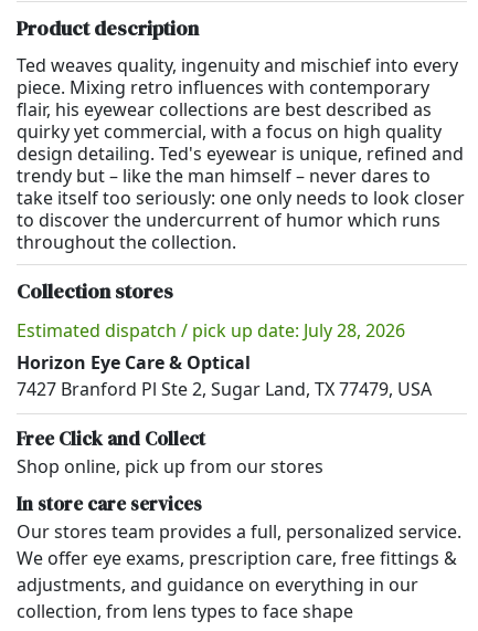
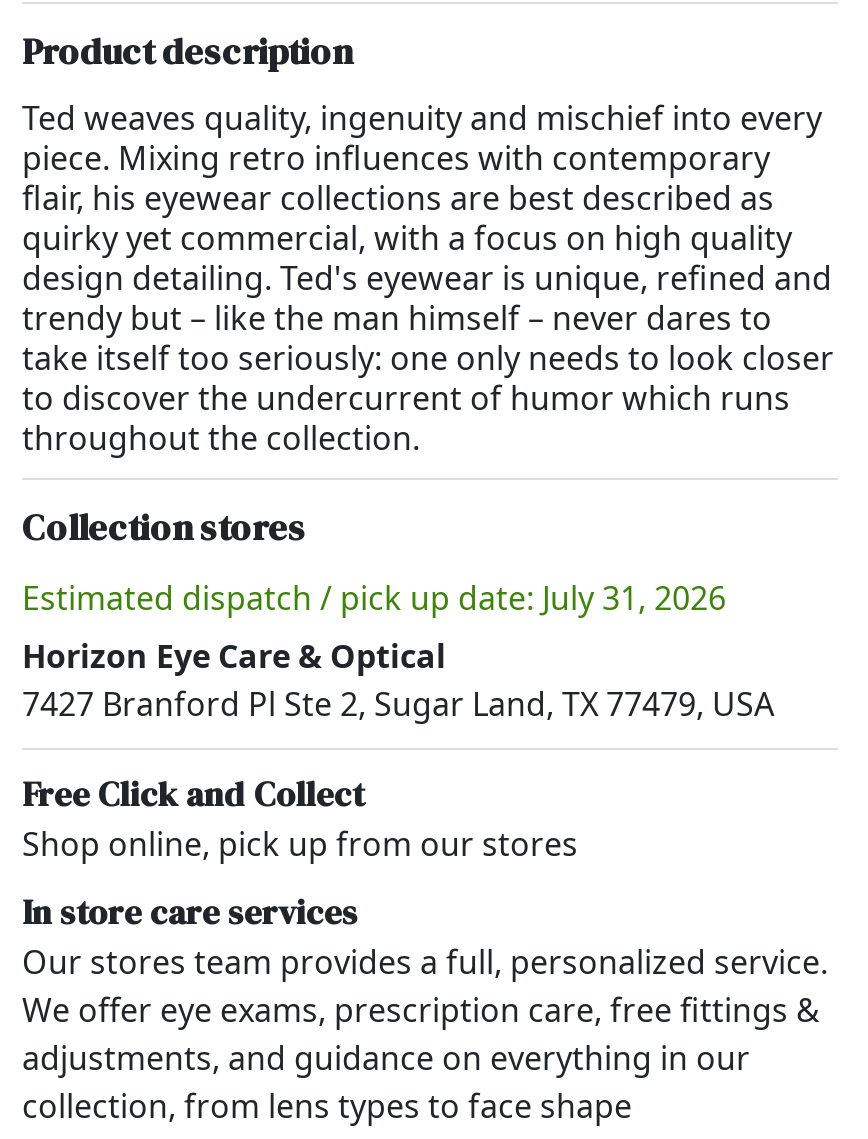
- Estimated dispatch / pick up date: July 28, 2026
+ Estimated dispatch / pick up date: July 31, 2026
